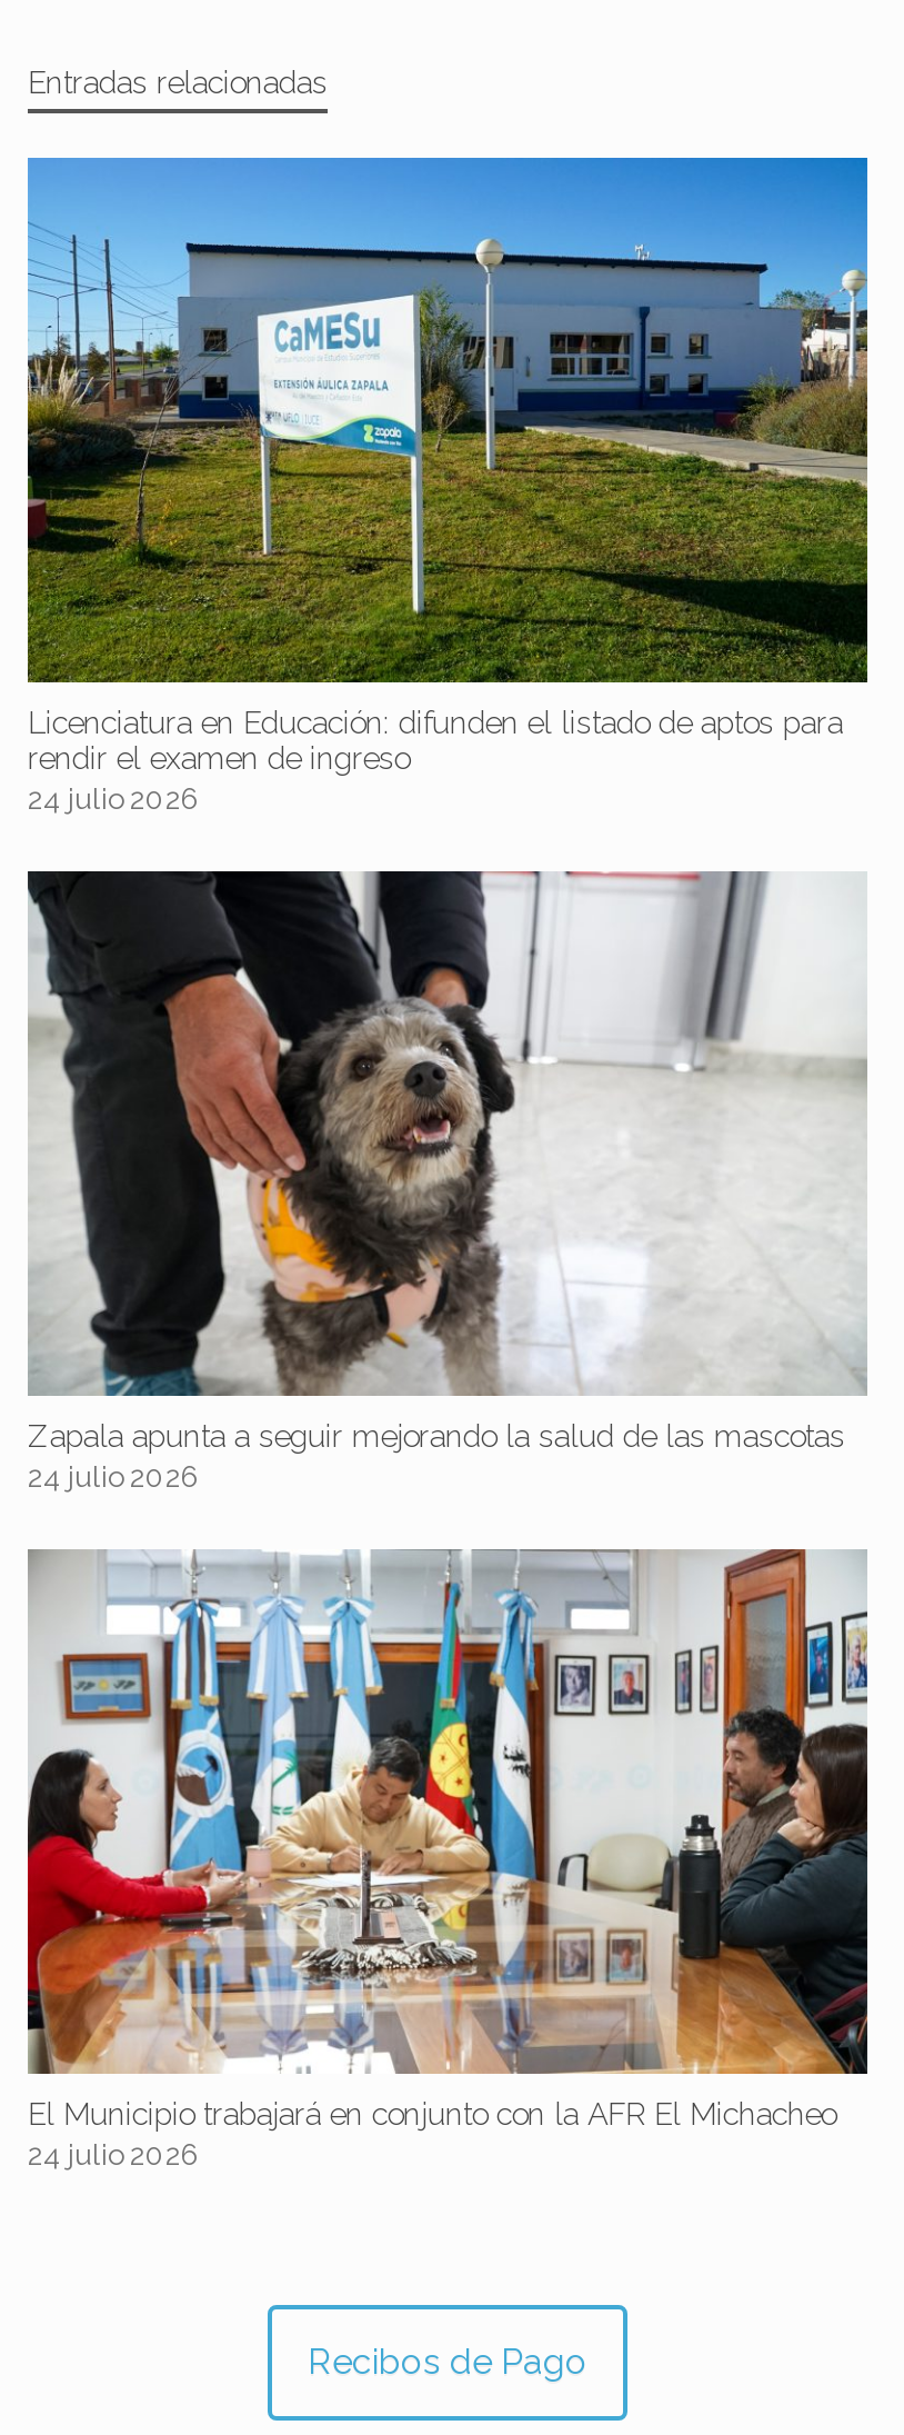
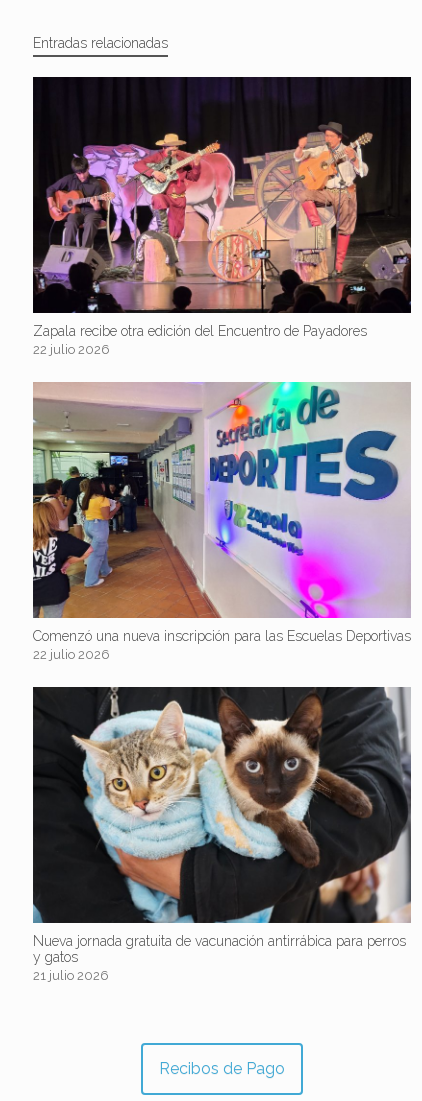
- [image]
- Licenciatura en Educación: difunden el listado de aptos para
- rendir el examen de ingreso
- 24 julio 2026
+ [image]
+ Zapala recibe otra edición del Encuentro de Payadores
+ 22 julio 2026

- [image]
- Zapala apunta a seguir mejorando la salud de las mascotas
- 24 julio 2026
+ [image]
+ Comenzó una nueva inscripción para las Escuelas Deportivas
+ 22 julio 2026

- [image]
- El Municipio trabajará en conjunto con la AFR El Michacheo
- 24 julio 2026
+ [image]
+ Nueva jornada gratuita de vacunación antirrábica para perros
+ y gatos
+ 21 julio 2026
